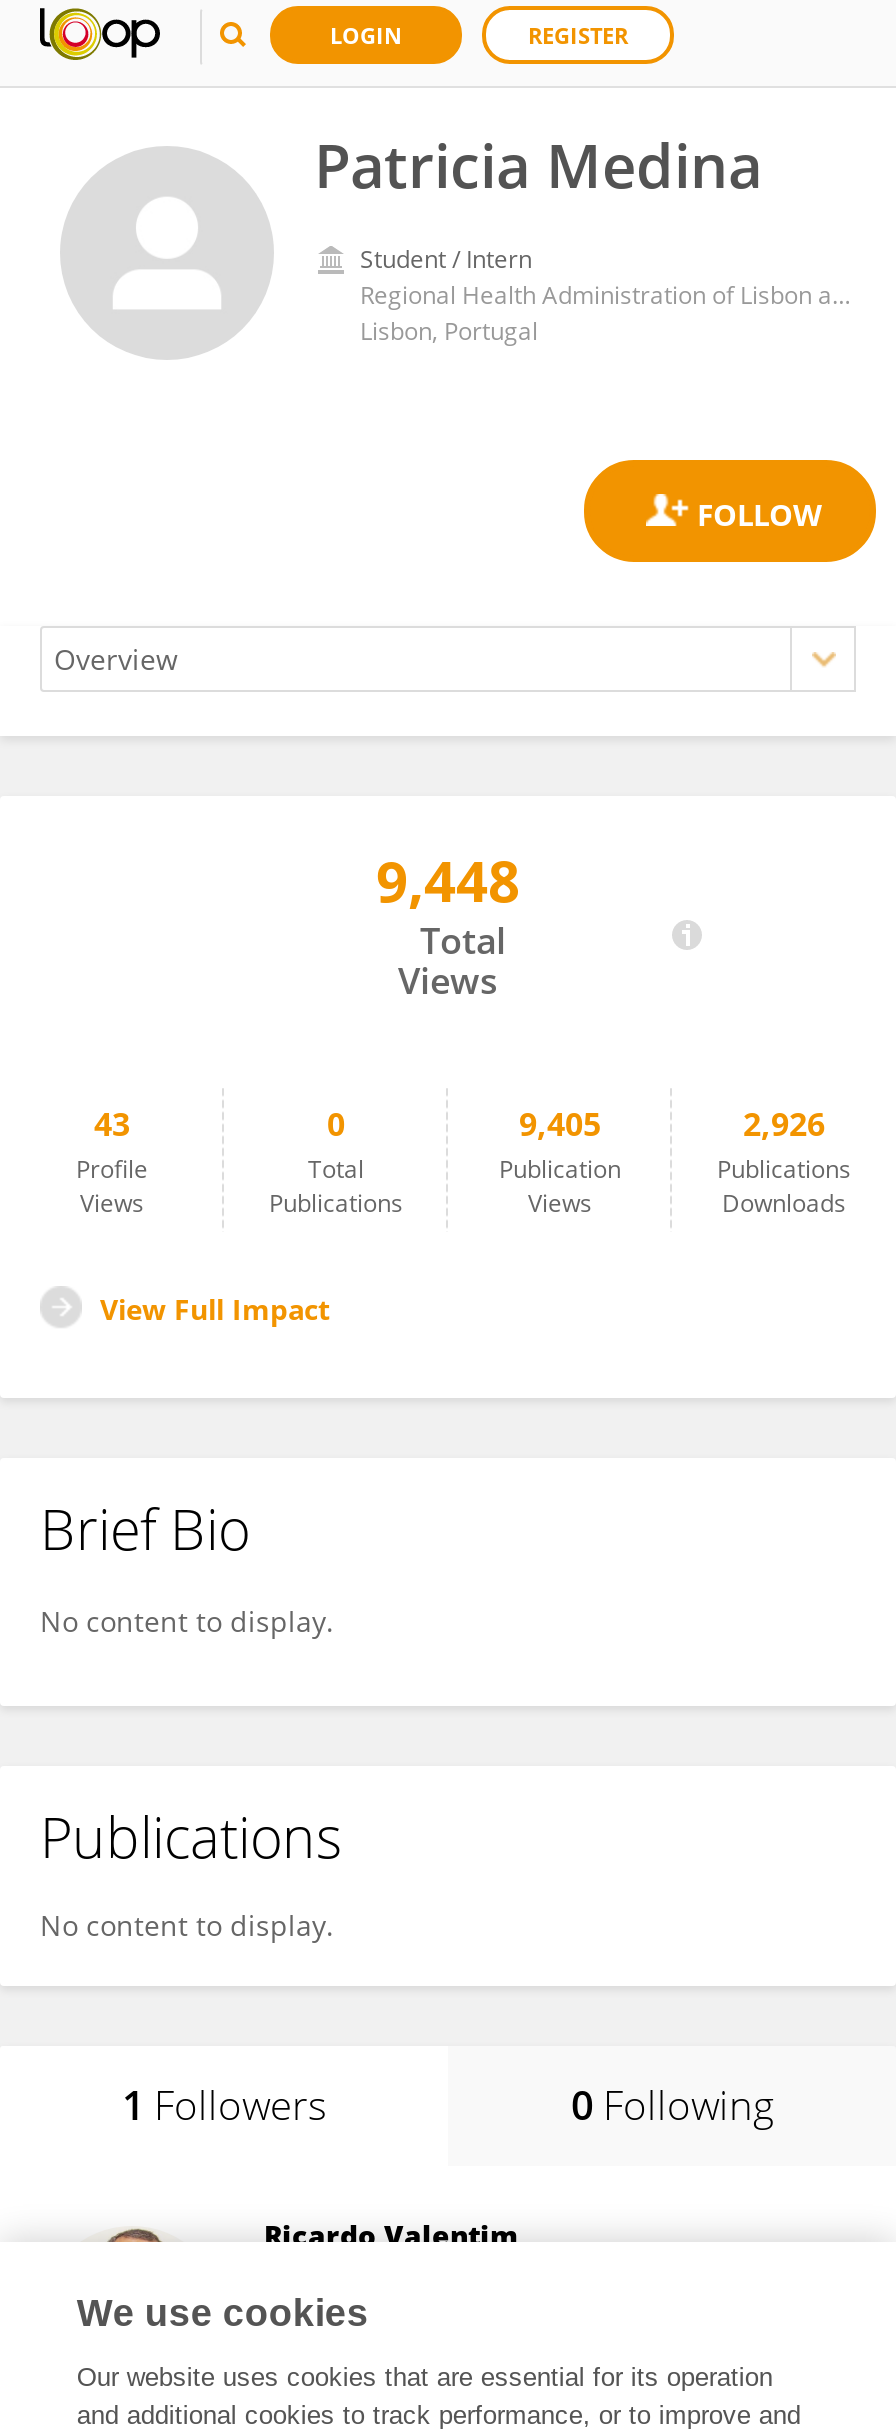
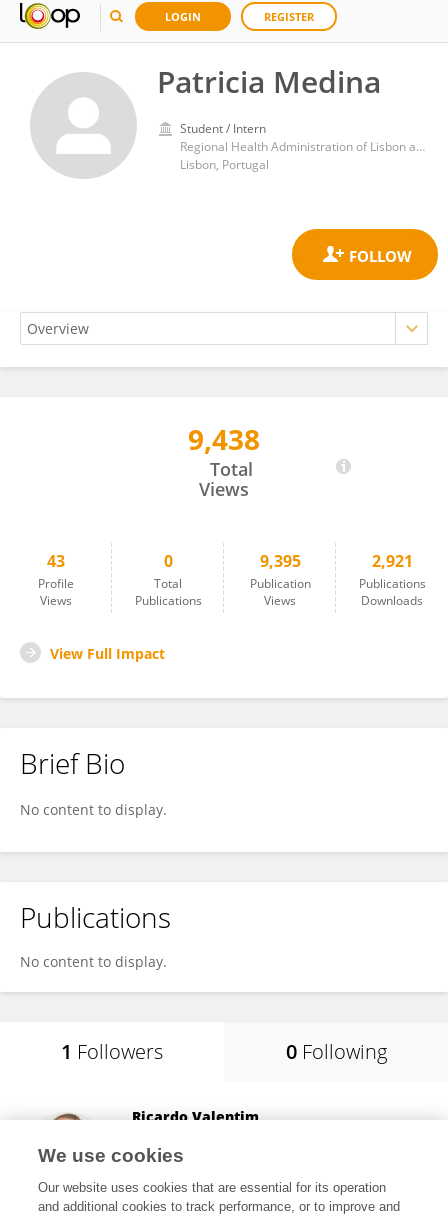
- 9,448
+ 9,438

- 9,405
+ 9,395

- 2,926
+ 2,921
